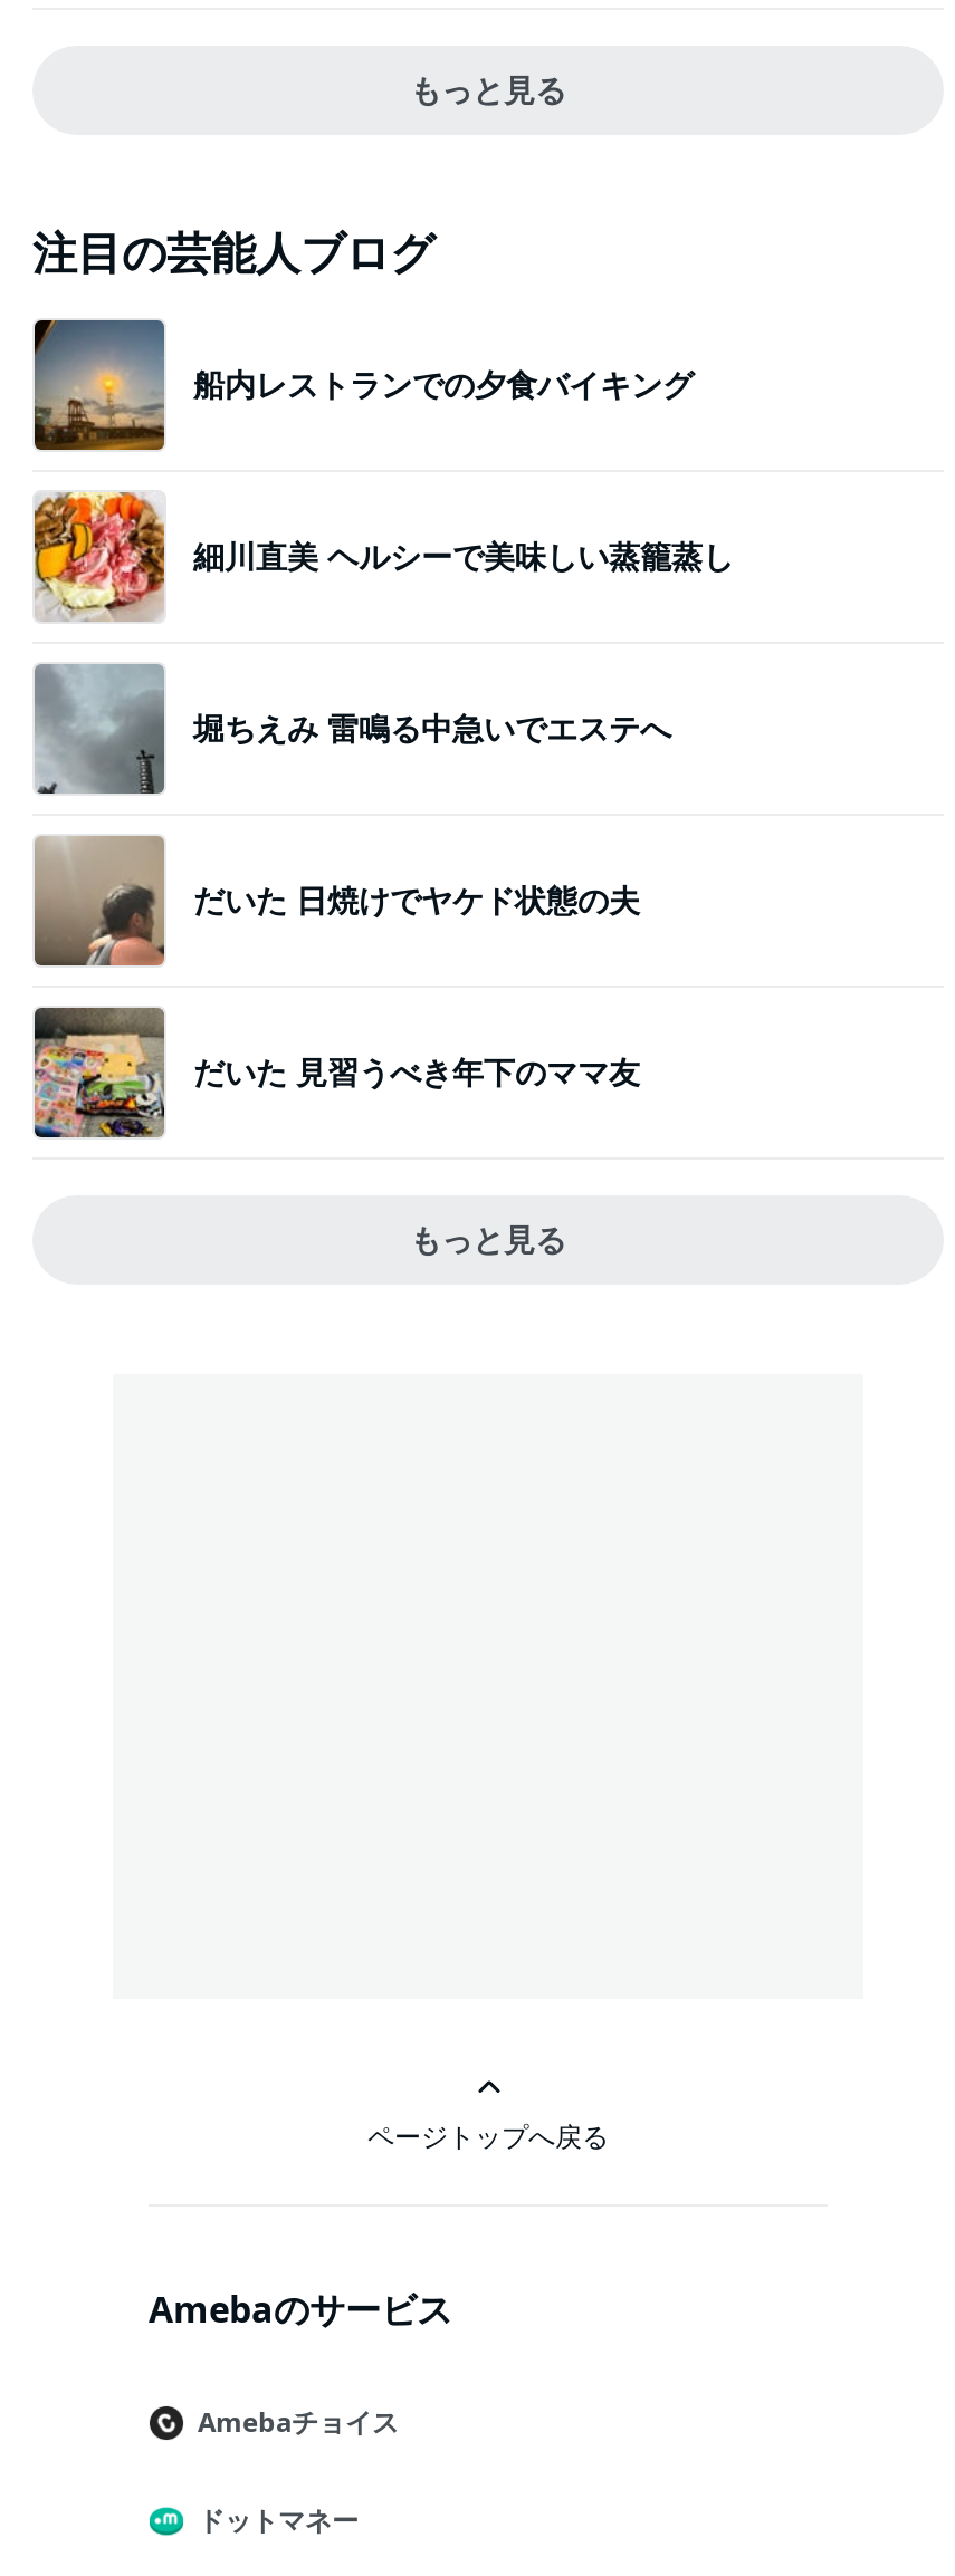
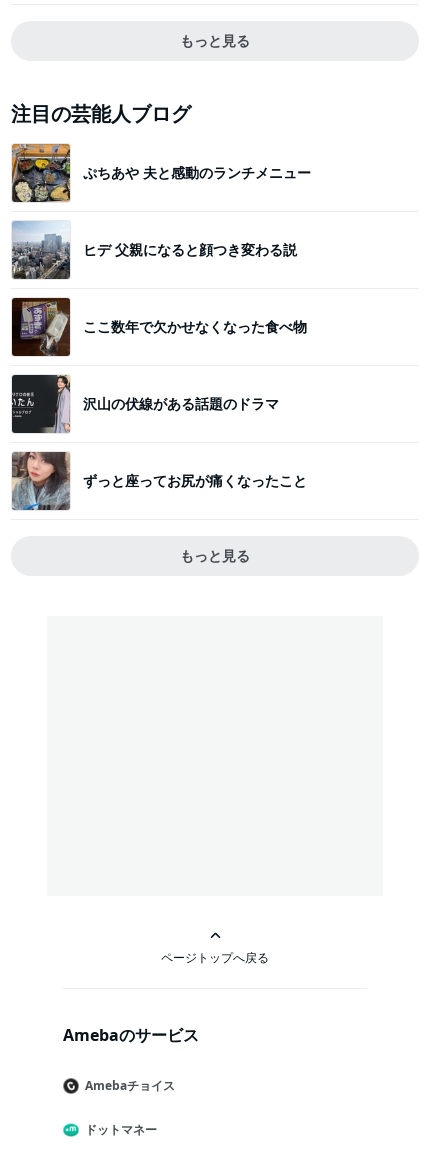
- [image]
- 船内レストランでの夕食バイキング
+ [image]
+ ぷちあや 夫と感動のランチメニュー

- [image]
- 細川直美 ヘルシーで美味しい蒸籠蒸し
+ [image]
+ ヒデ 父親になると顔つき変わる説

- [image]
- 堀ちえみ 雷鳴る中急いでエステへ
+ [image]
+ ここ数年で欠かせなくなった食べ物

- [image]
- だいた 日焼けでヤケド状態の夫
+ [image]
+ 沢山の伏線がある話題のドラマ

- [image]
- だいた 見習うべき年下のママ友
+ [image]
+ ずっと座ってお尻が痛くなったこと
